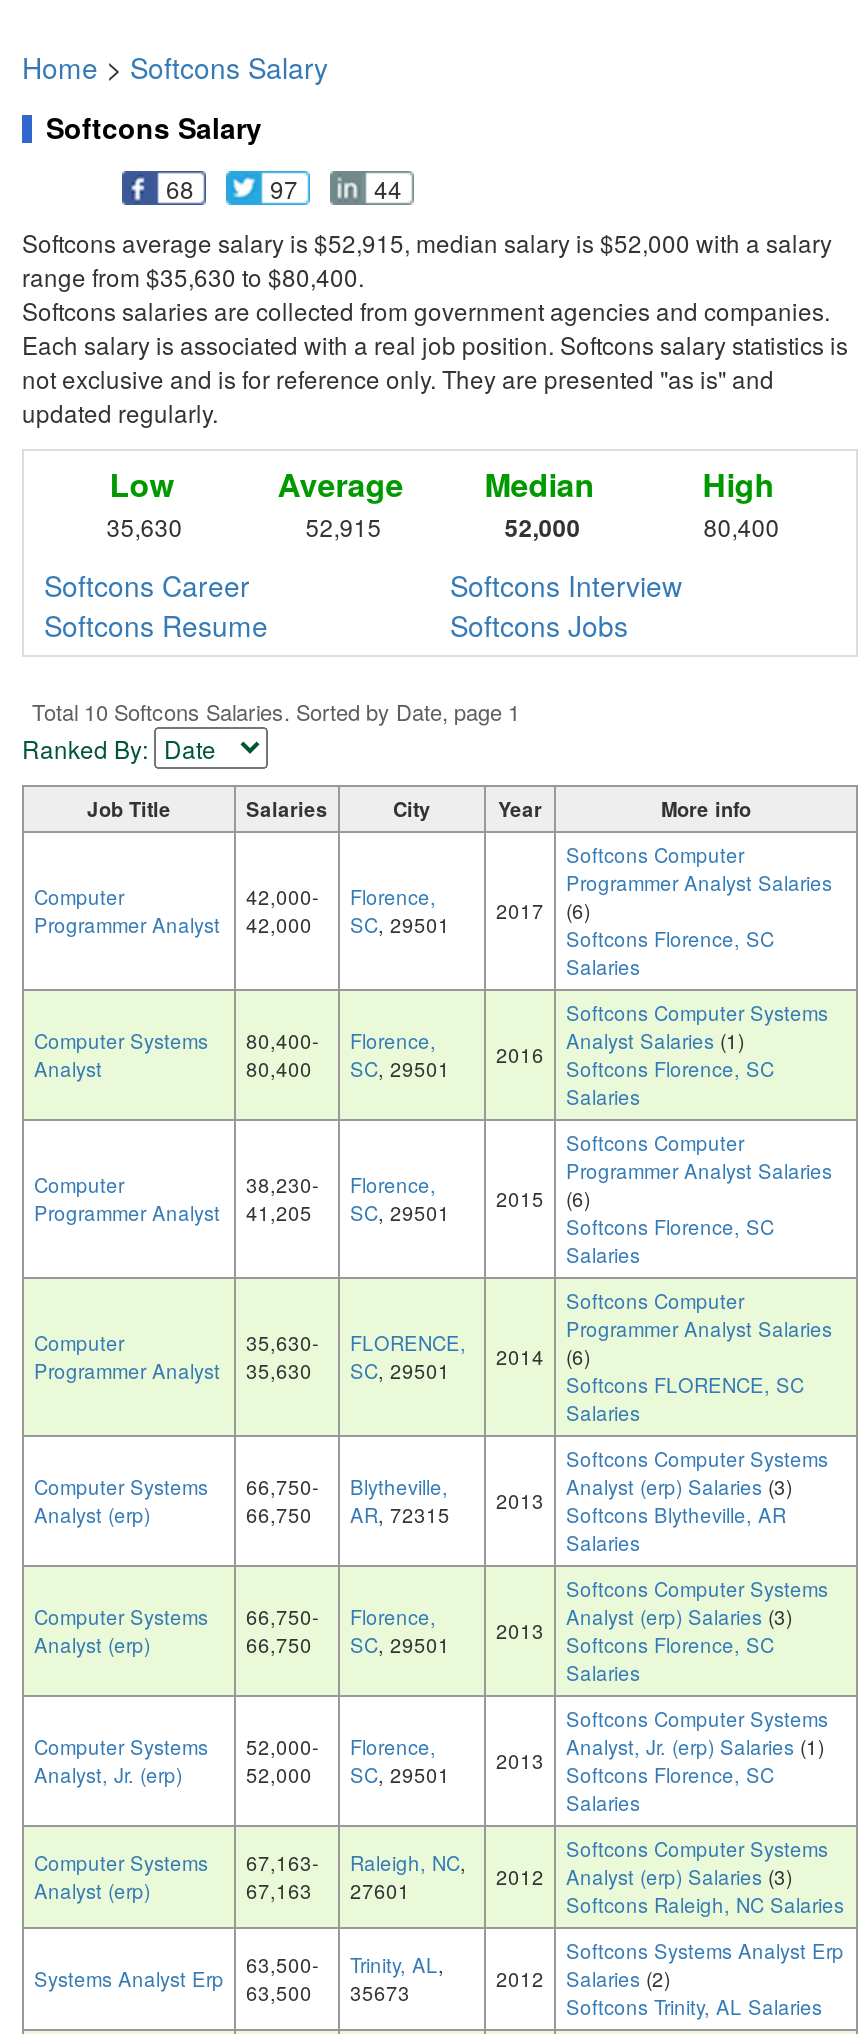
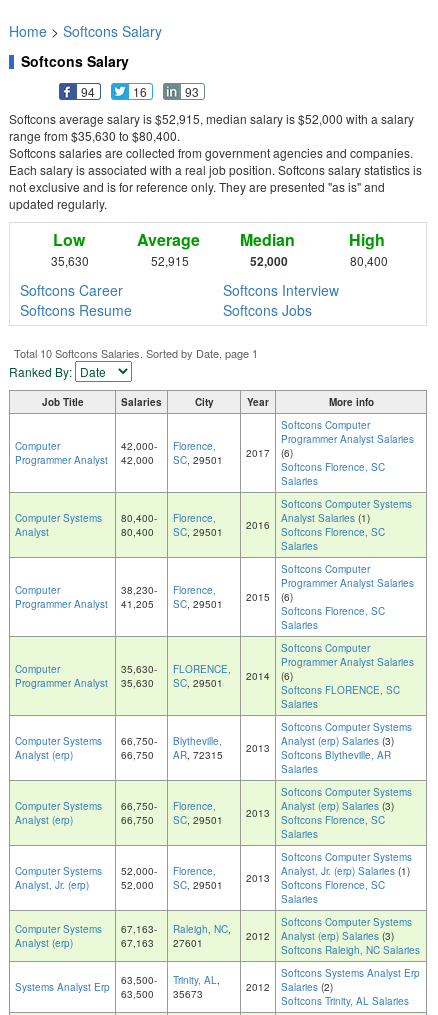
- 68
+ 94

- 97
+ 16

- 44
+ 93
